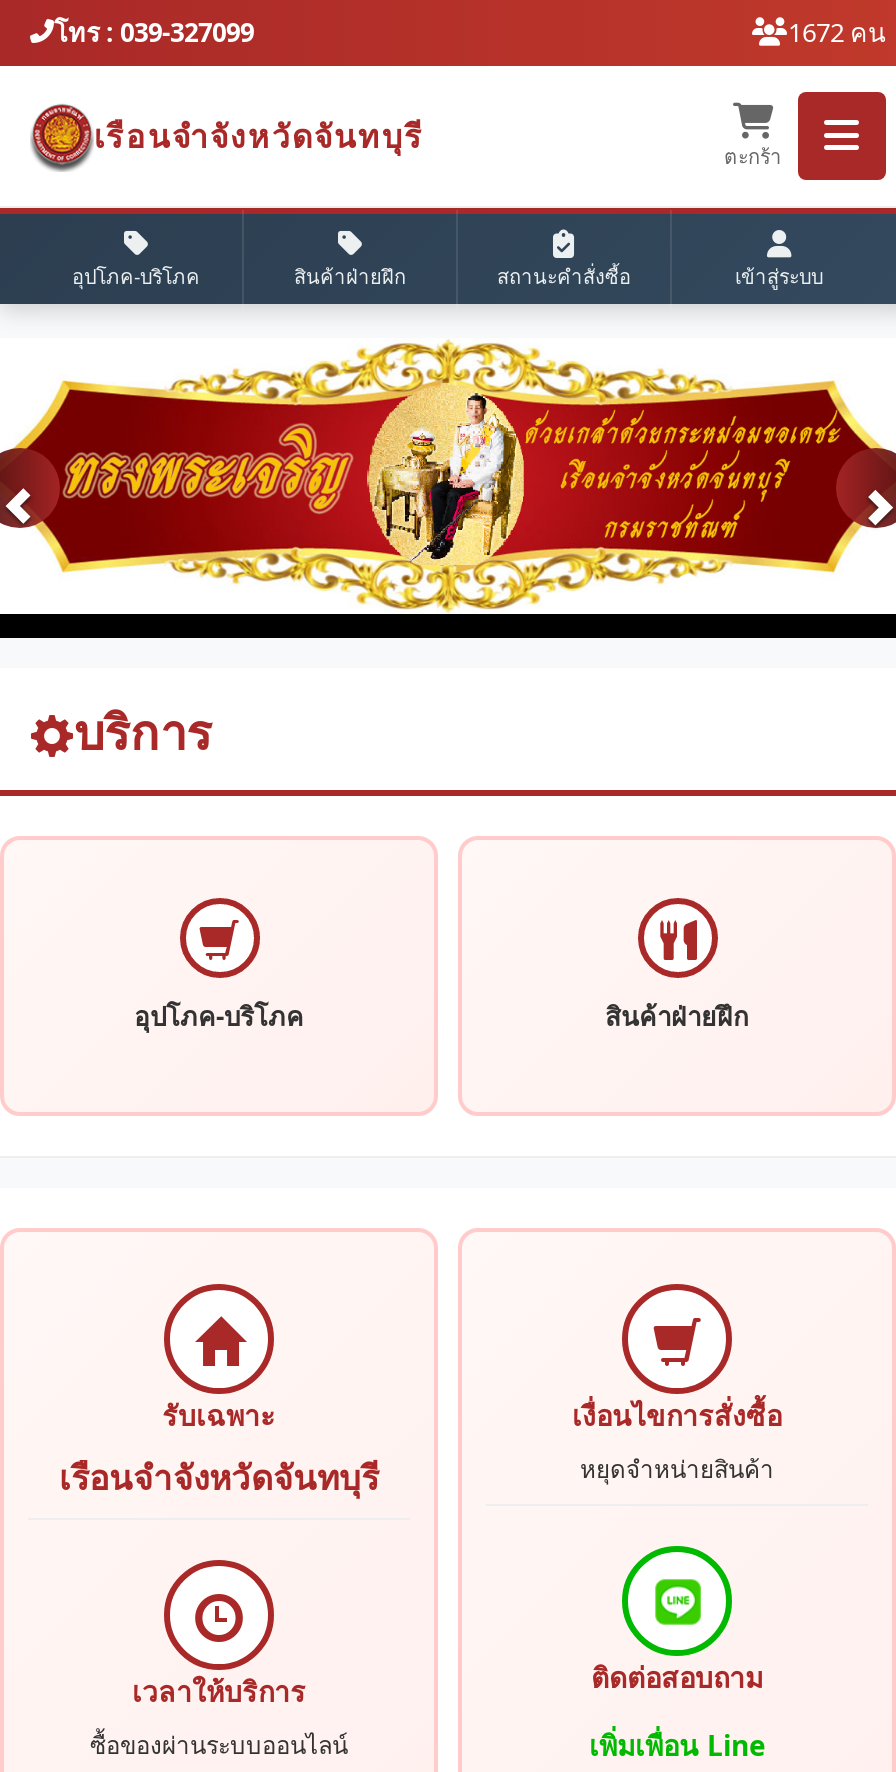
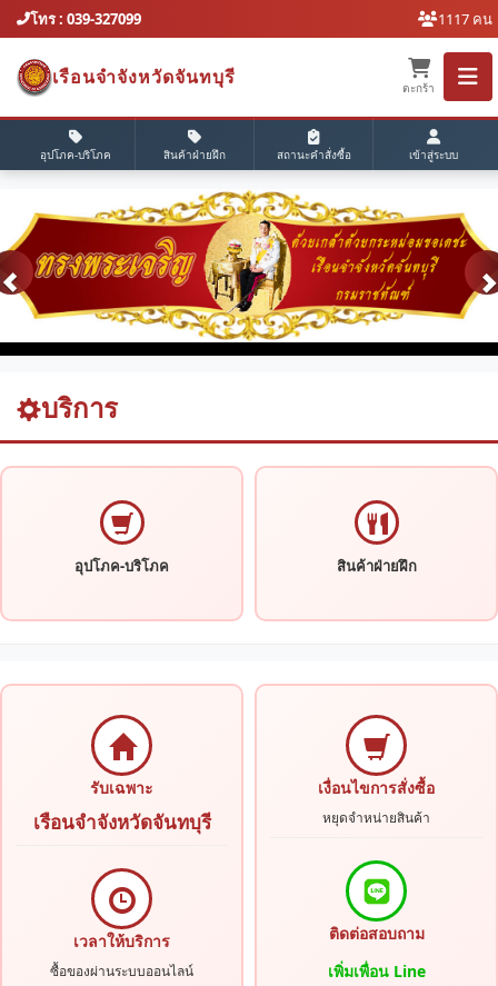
- 1672 คน
+ 1117 คน
